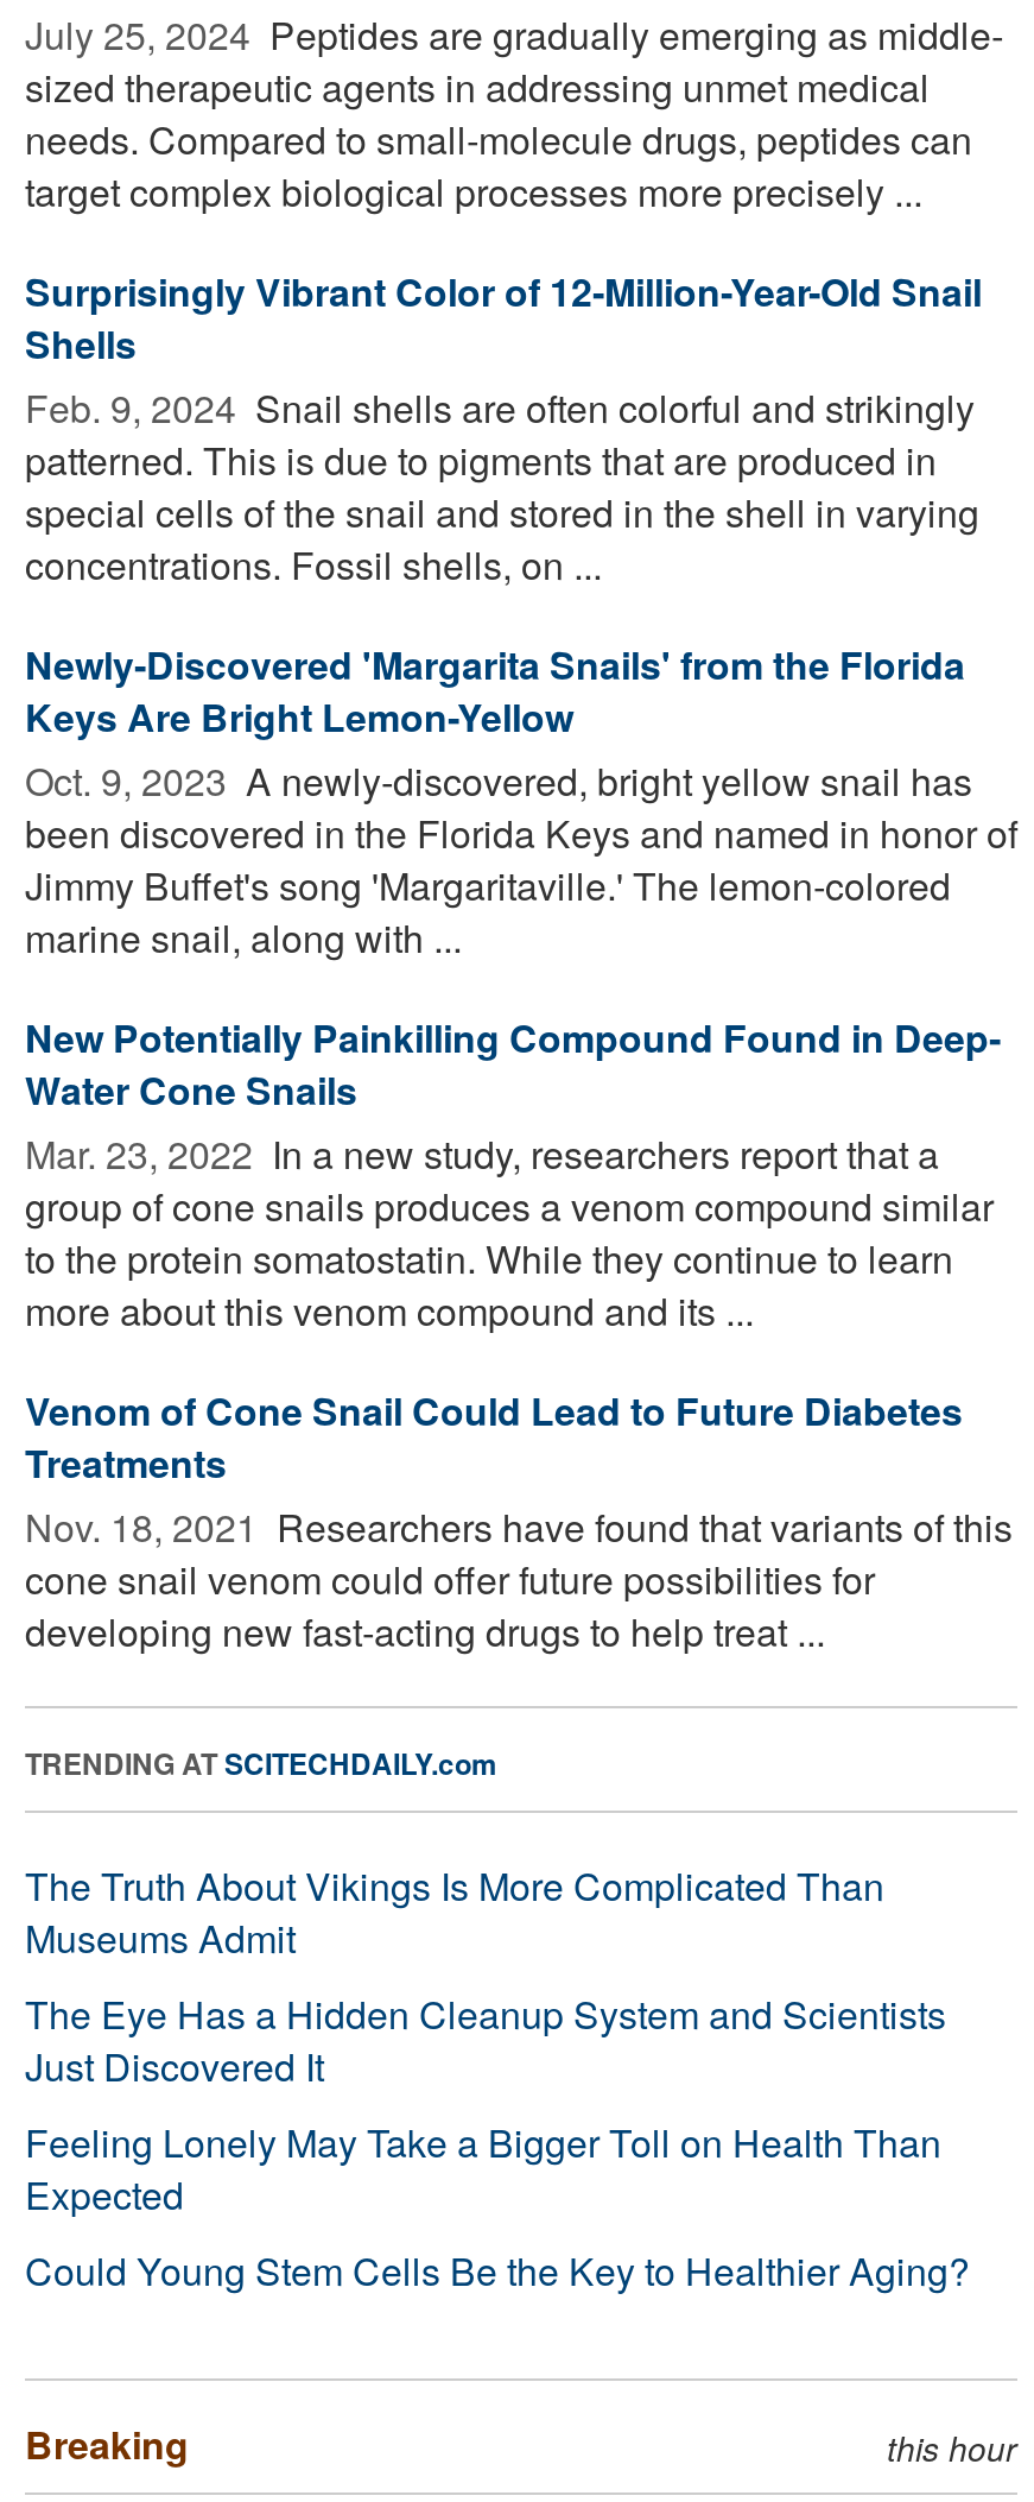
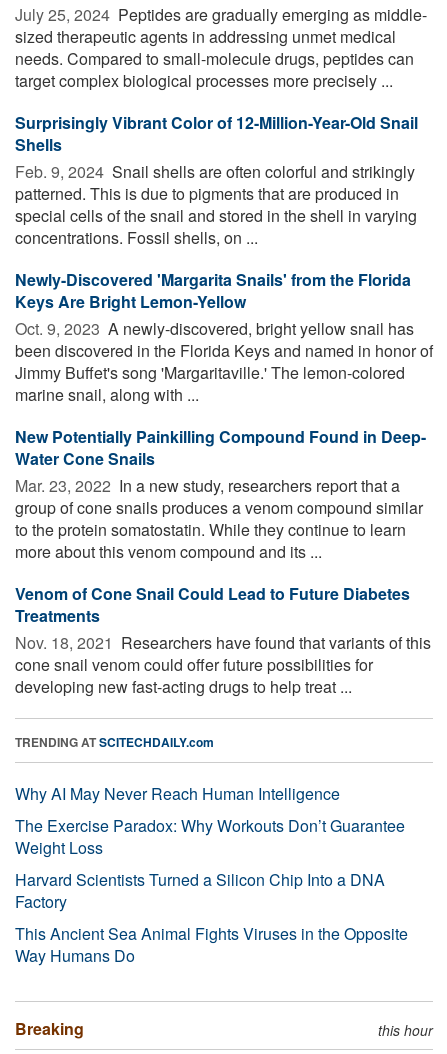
- The Truth About Vikings Is More Complicated Than
- Museums Admit
- The Eye Has a Hidden Cleanup System and Scientists
- Just Discovered It
- Feeling Lonely May Take a Bigger Toll on Health Than
- Expected
- Could Young Stem Cells Be the Key to Healthier Aging?
+ Why AI May Never Reach Human Intelligence
+ The Exercise Paradox: Why Workouts Don’t Guarantee
+ Weight Loss
+ Harvard Scientists Turned a Silicon Chip Into a DNA
+ Factory
+ This Ancient Sea Animal Fights Viruses in the Opposite
+ Way Humans Do
